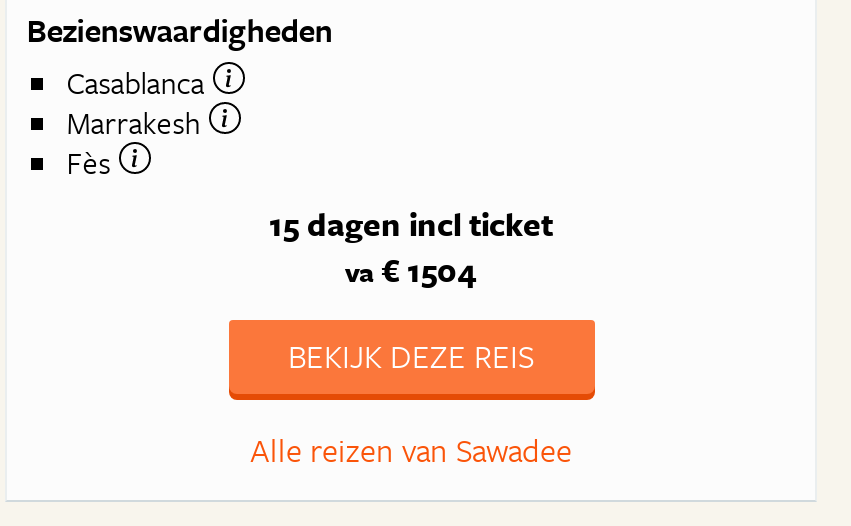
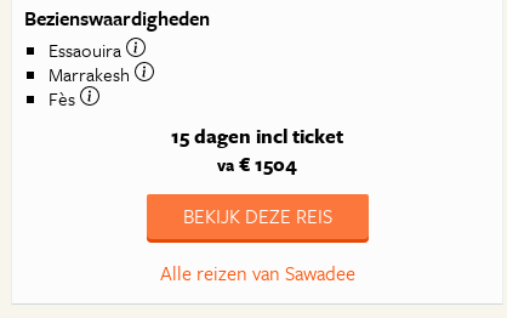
- Casablanca
+ Essaouira
